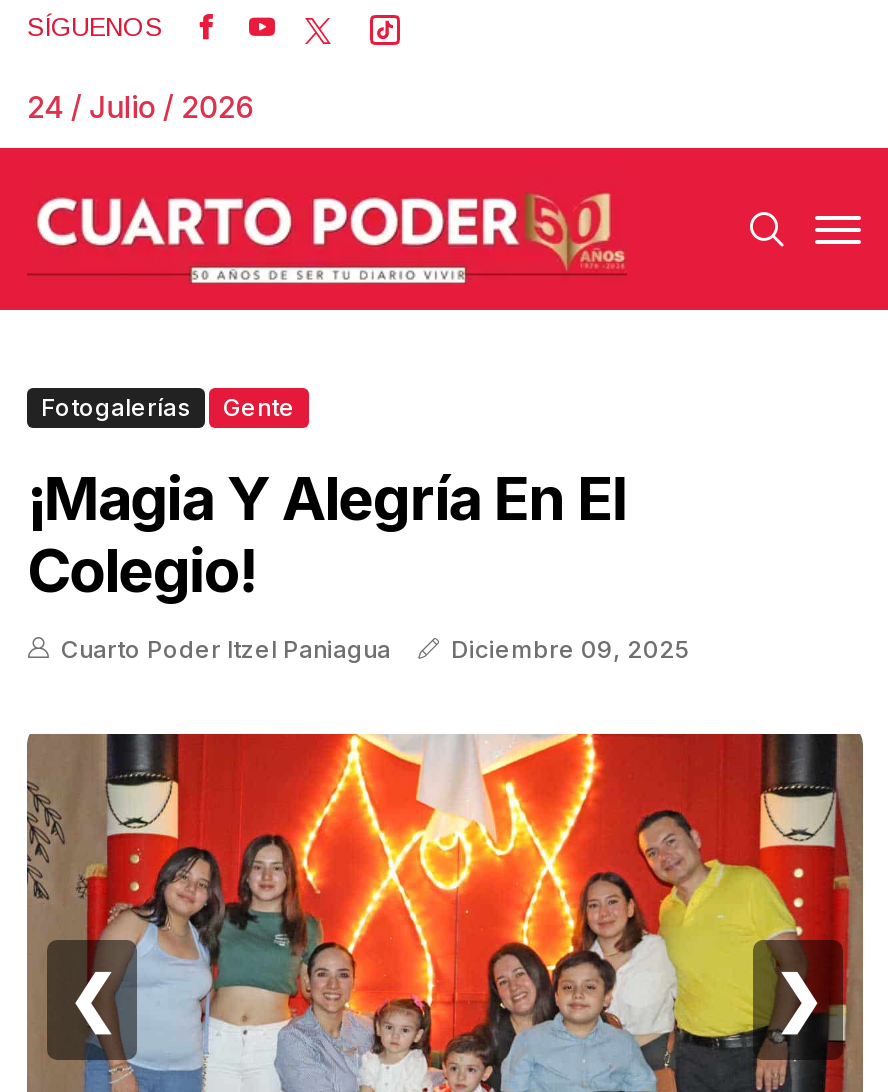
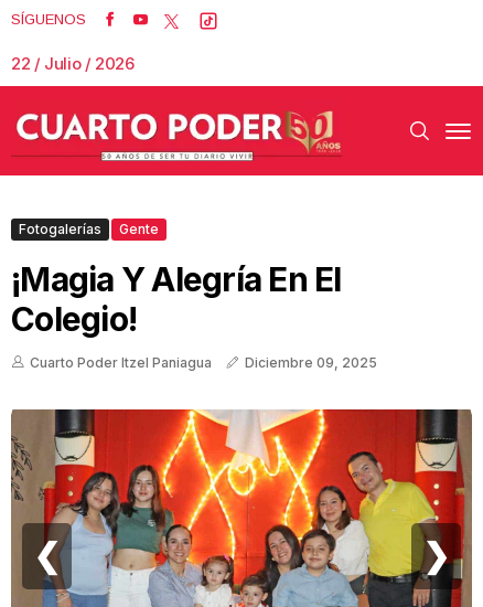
- 24 / Julio / 2026
+ 22 / Julio / 2026
